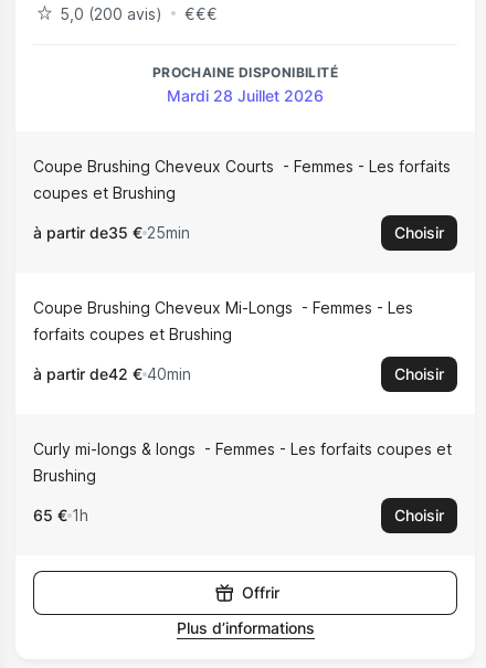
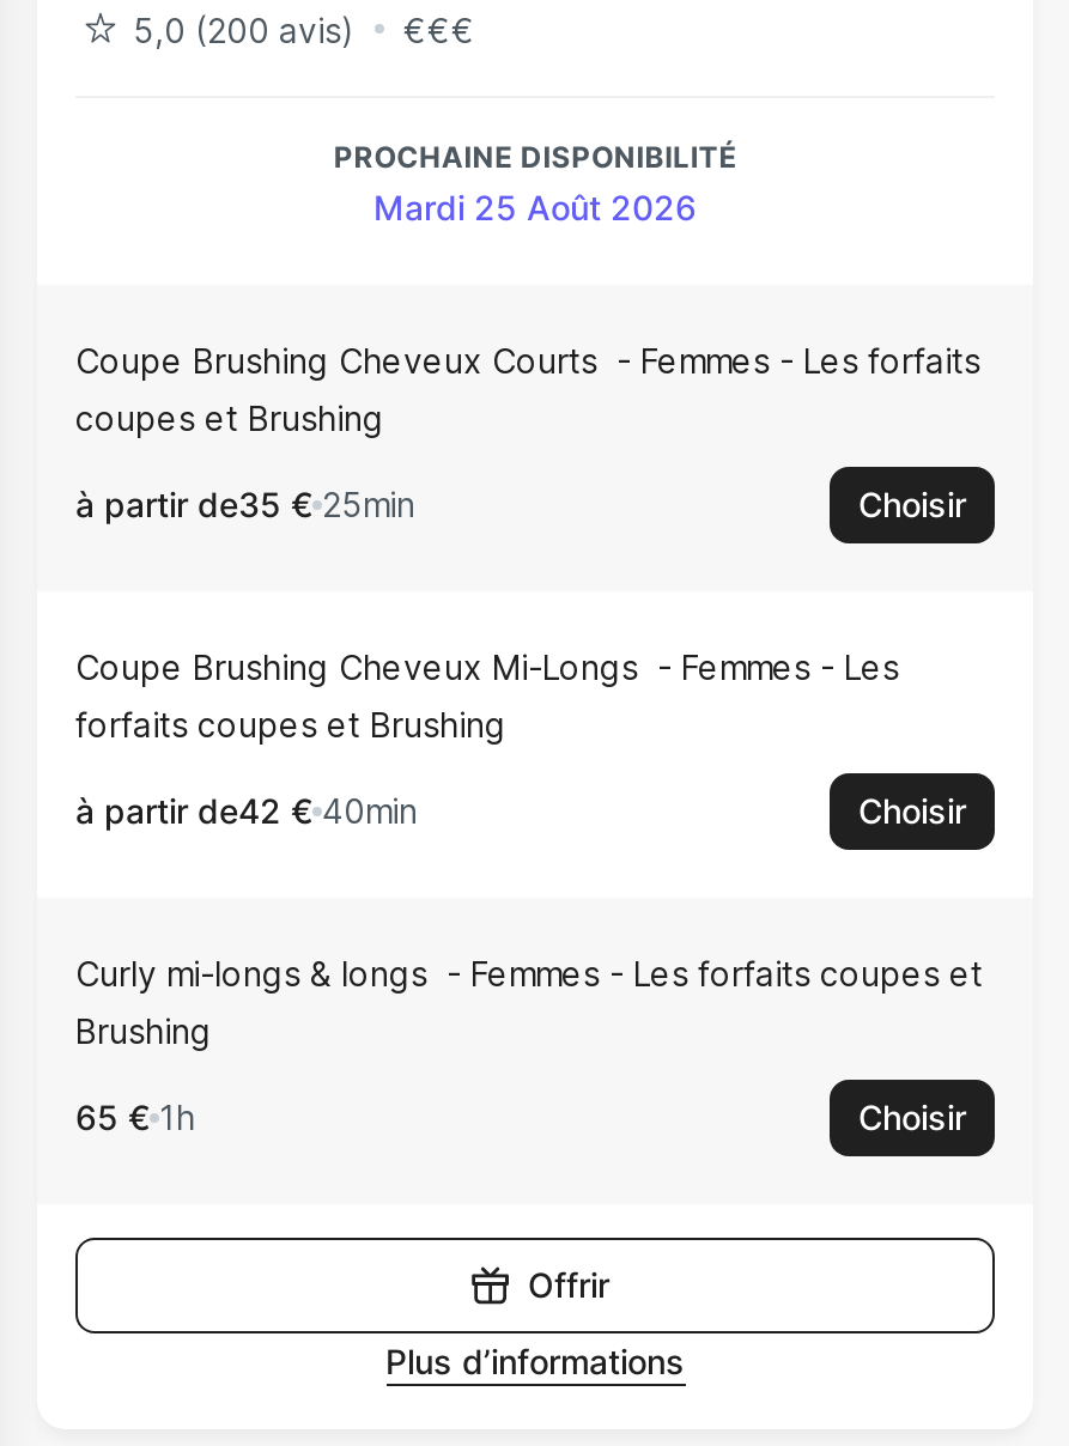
- Mardi 28 Juillet 2026
+ Mardi 25 Août 2026
